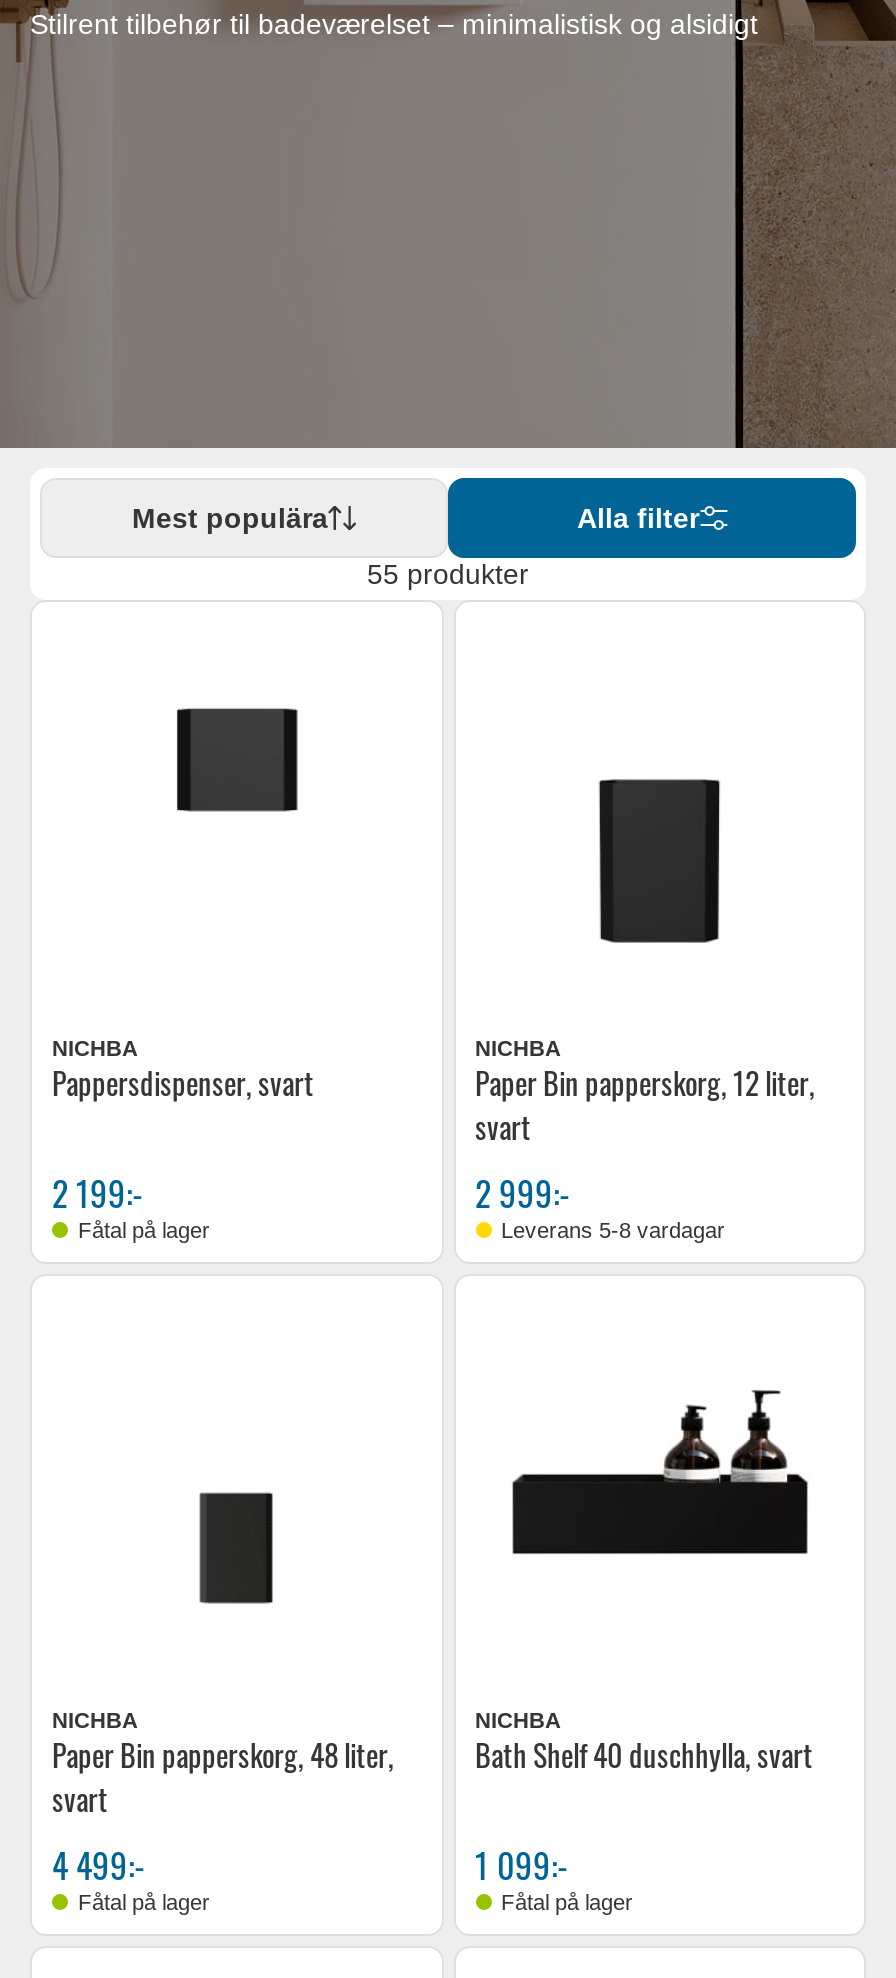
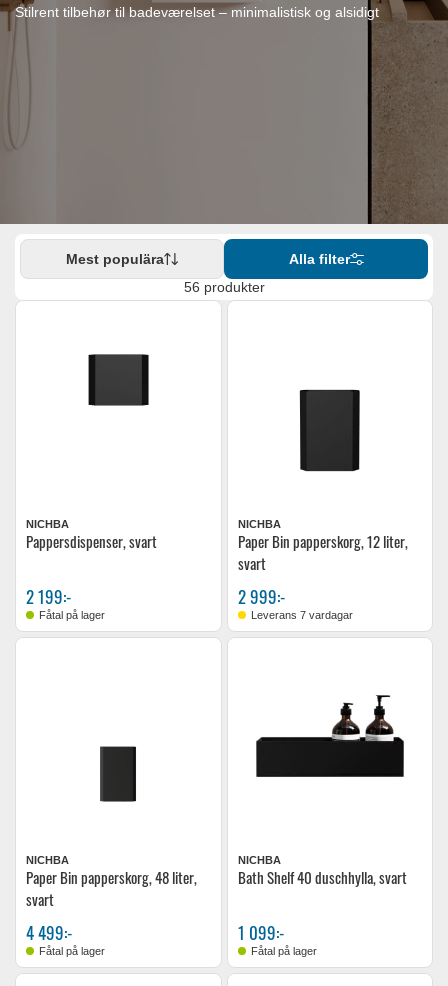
- 55 produkter
+ 56 produkter

- Leverans 5-8 vardagar
+ Leverans 7 vardagar
